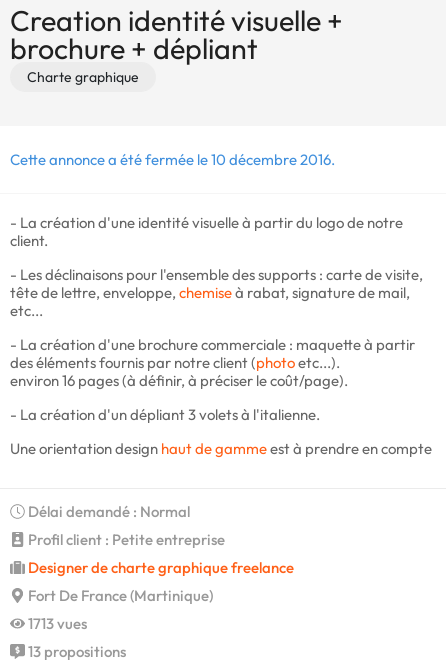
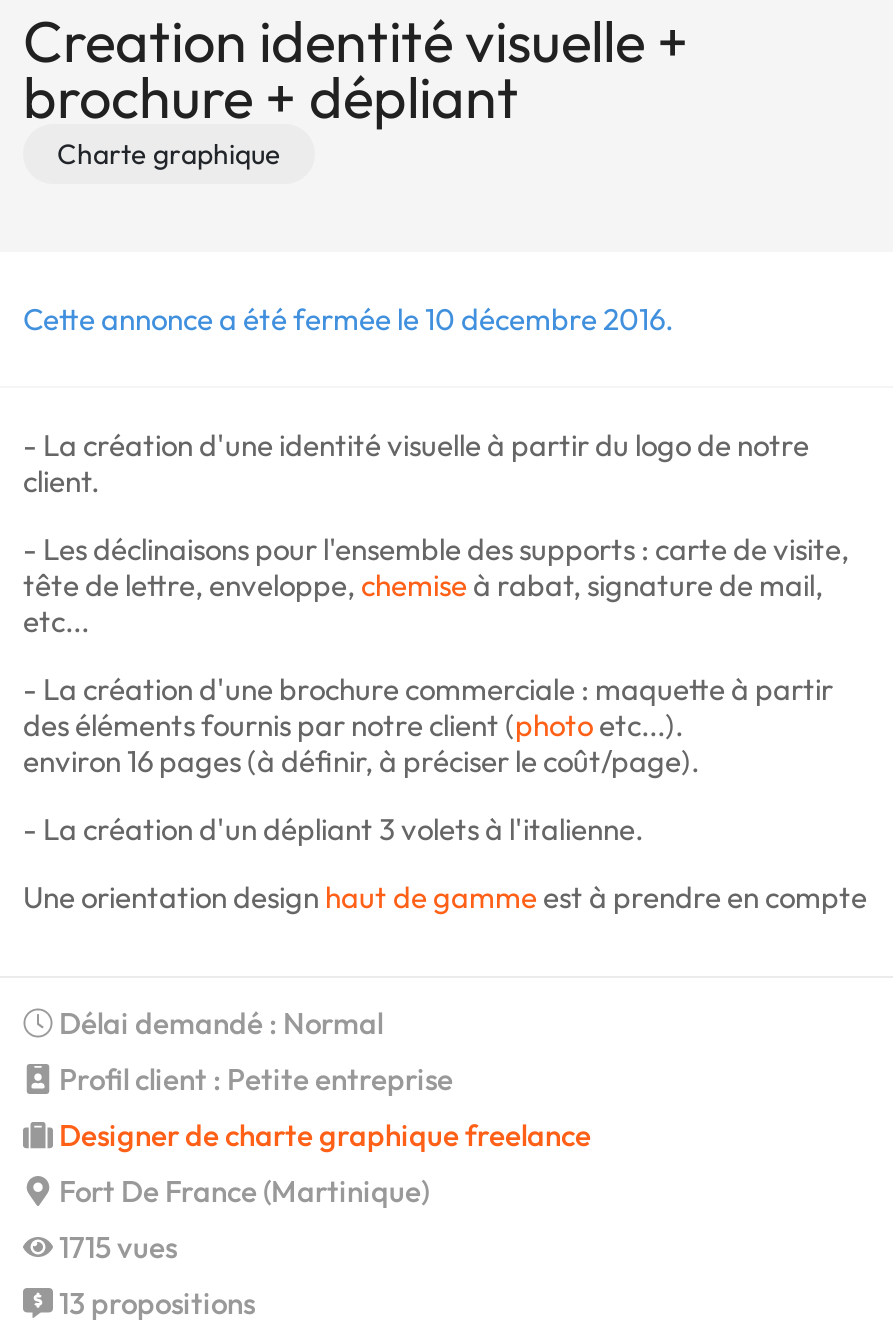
- 1713 vues
+ 1715 vues
